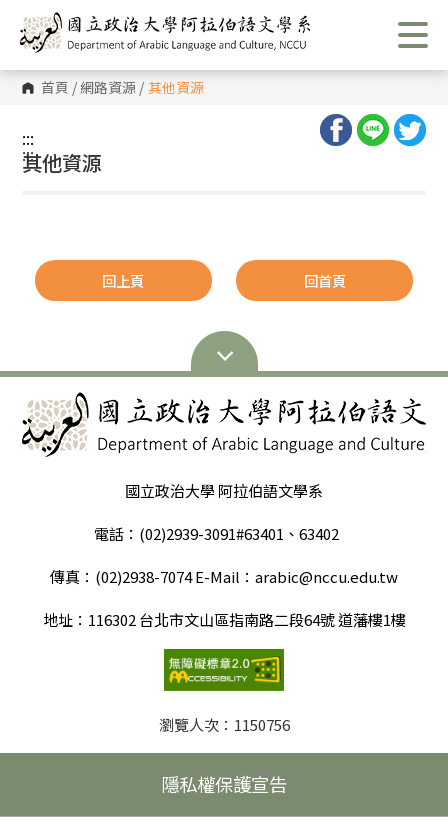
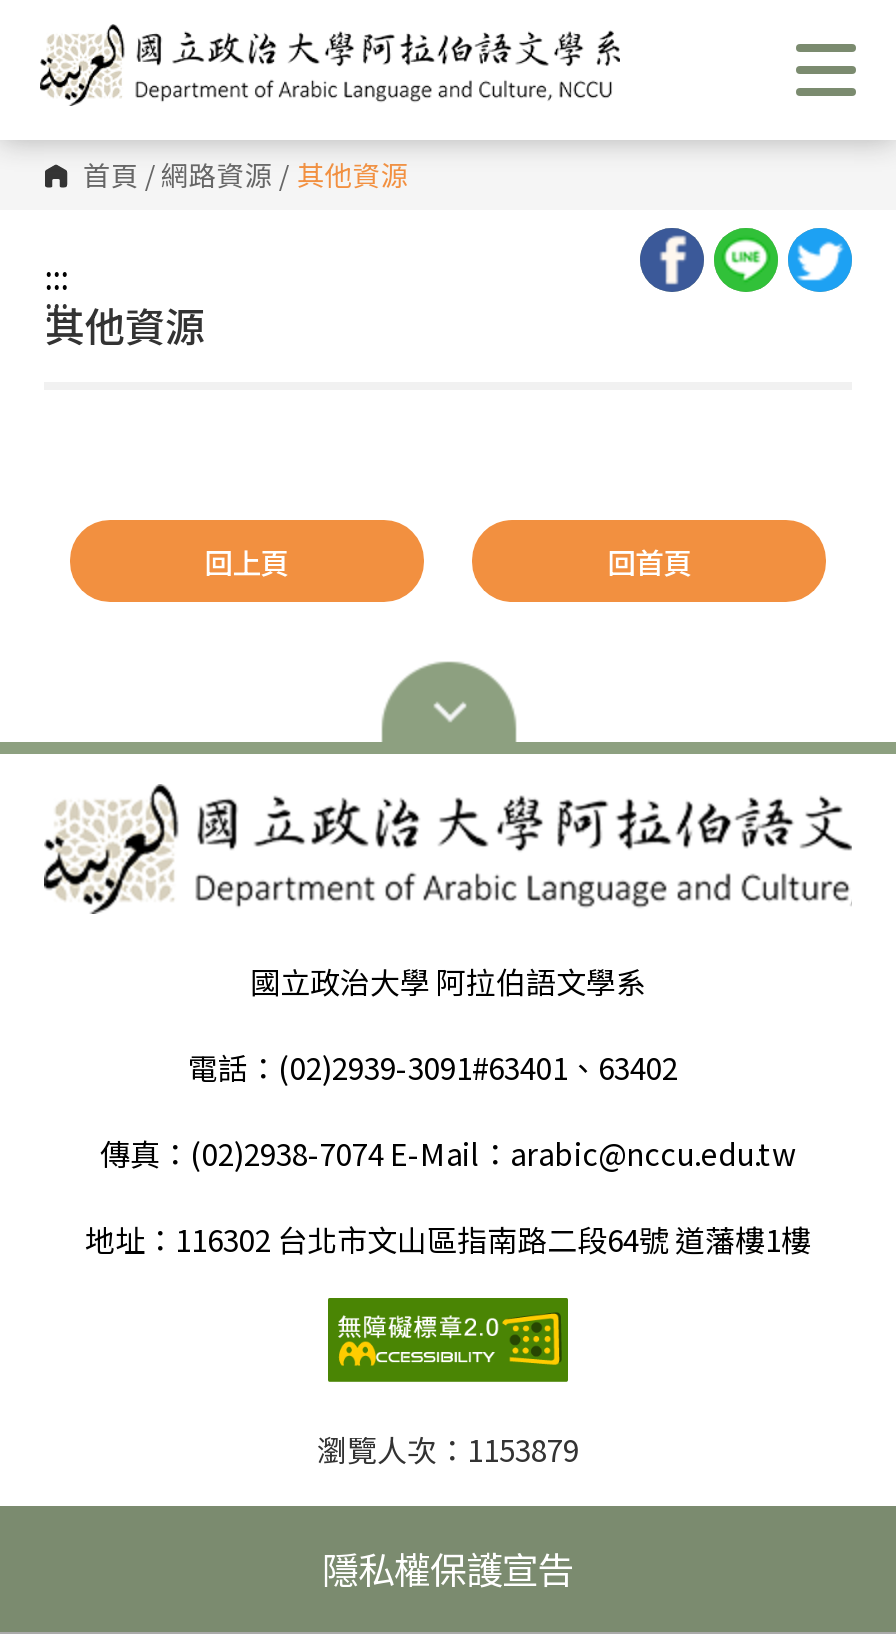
- 瀏覽人次：1150756
+ 瀏覽人次：1153879
